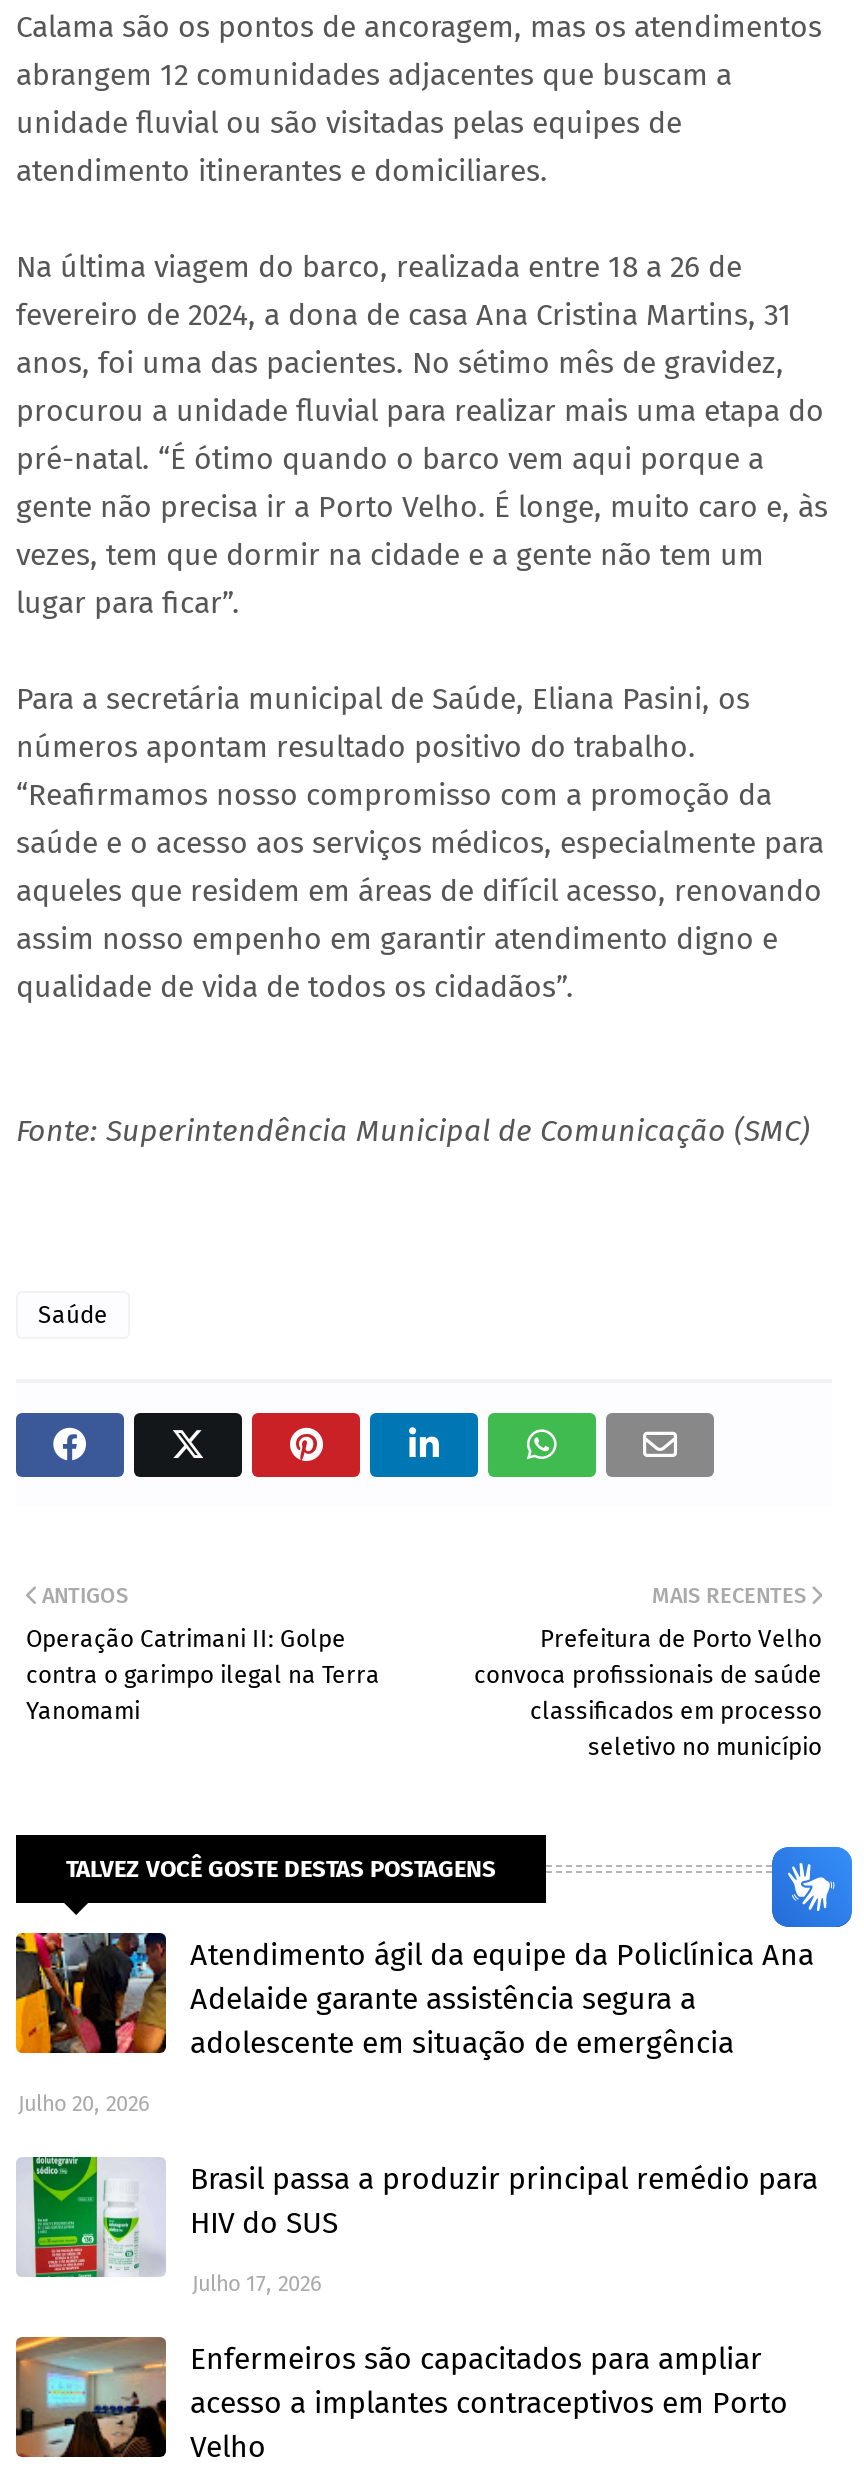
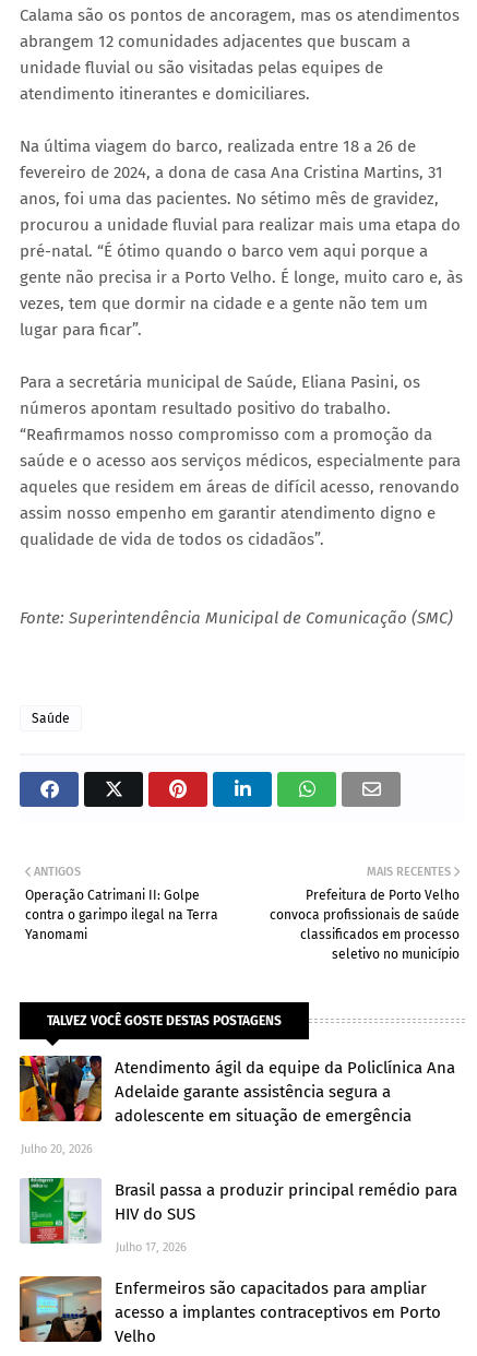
- [image]
